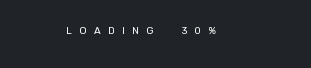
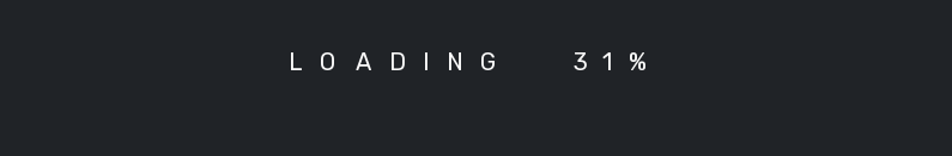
- LOADING 30%
+ LOADING 31%
